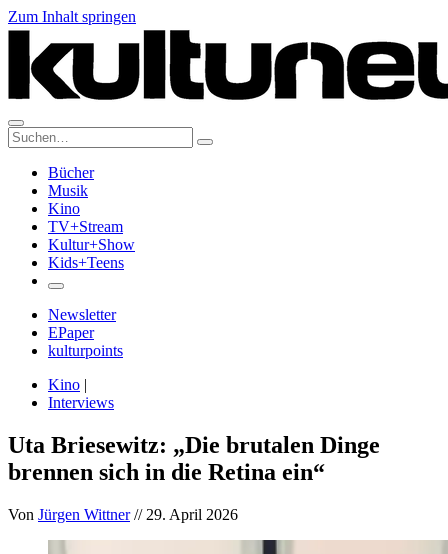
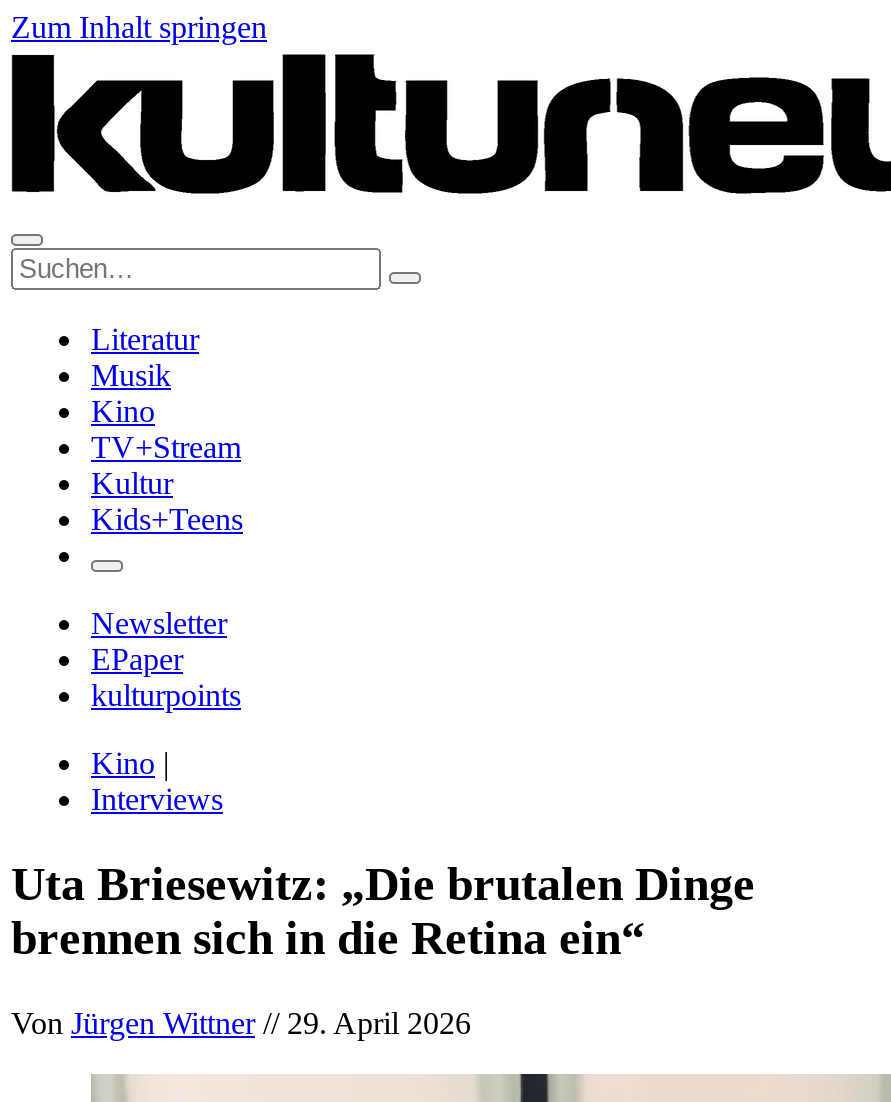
- Bücher
+ Literatur

- Kultur+Show
+ Kultur
